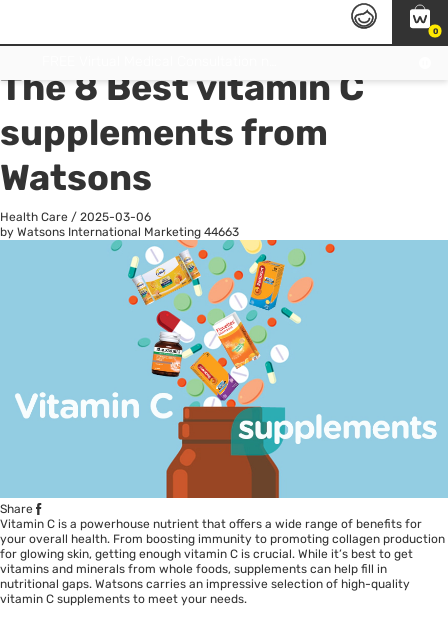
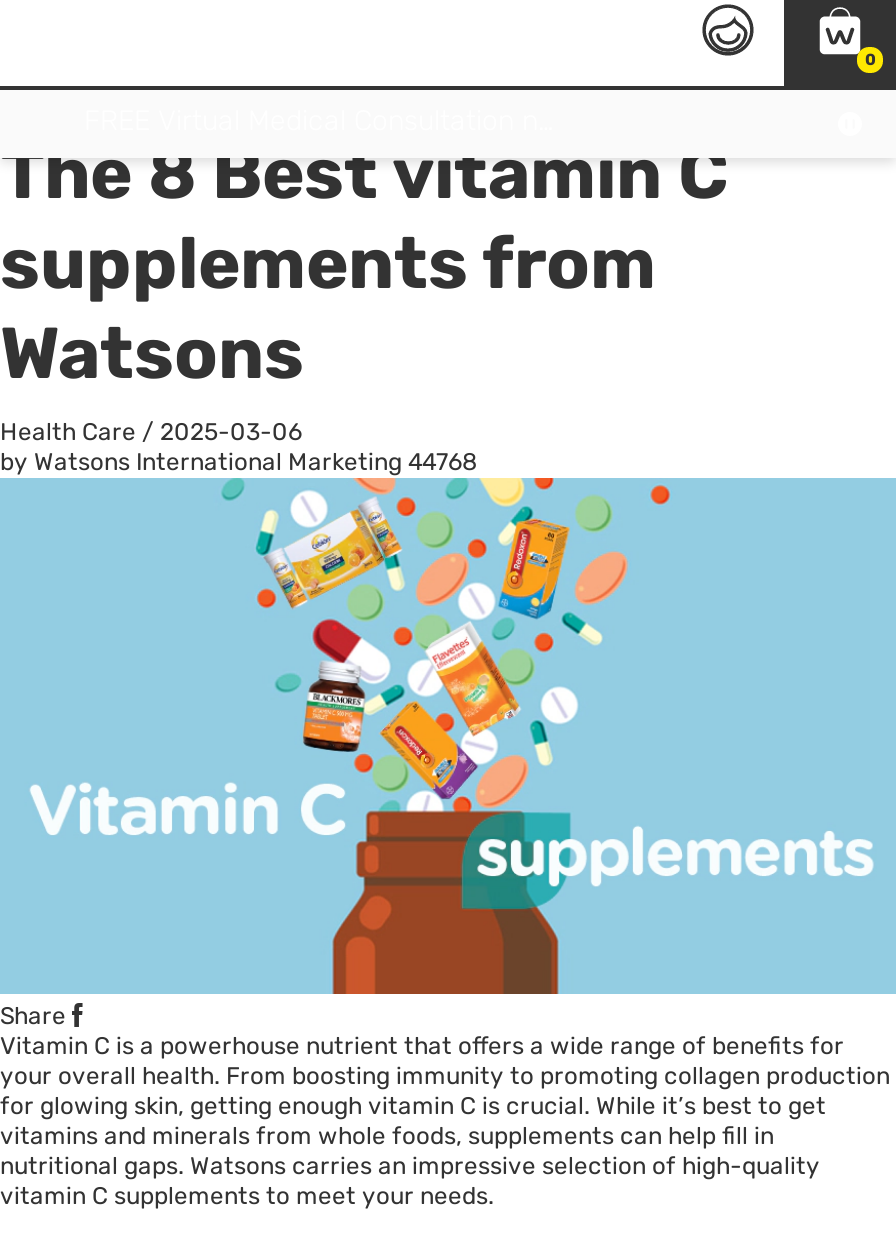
- by Watsons International Marketing 44663
+ by Watsons International Marketing 44768
